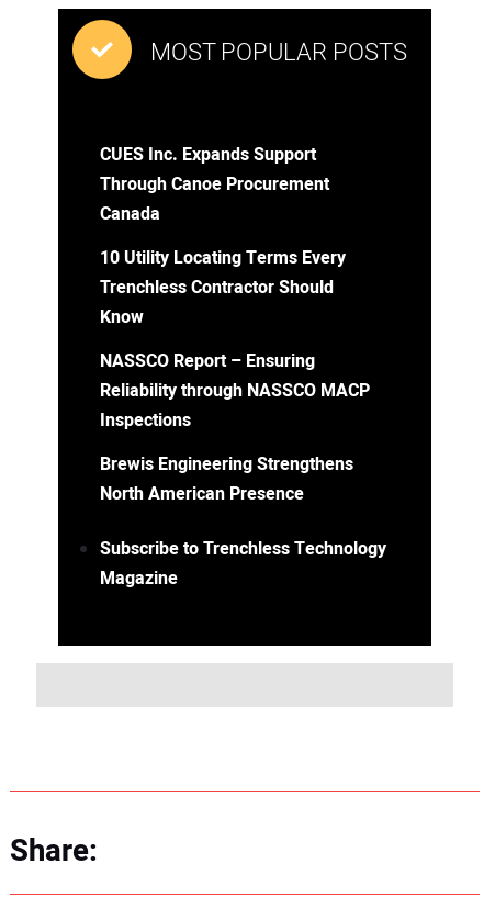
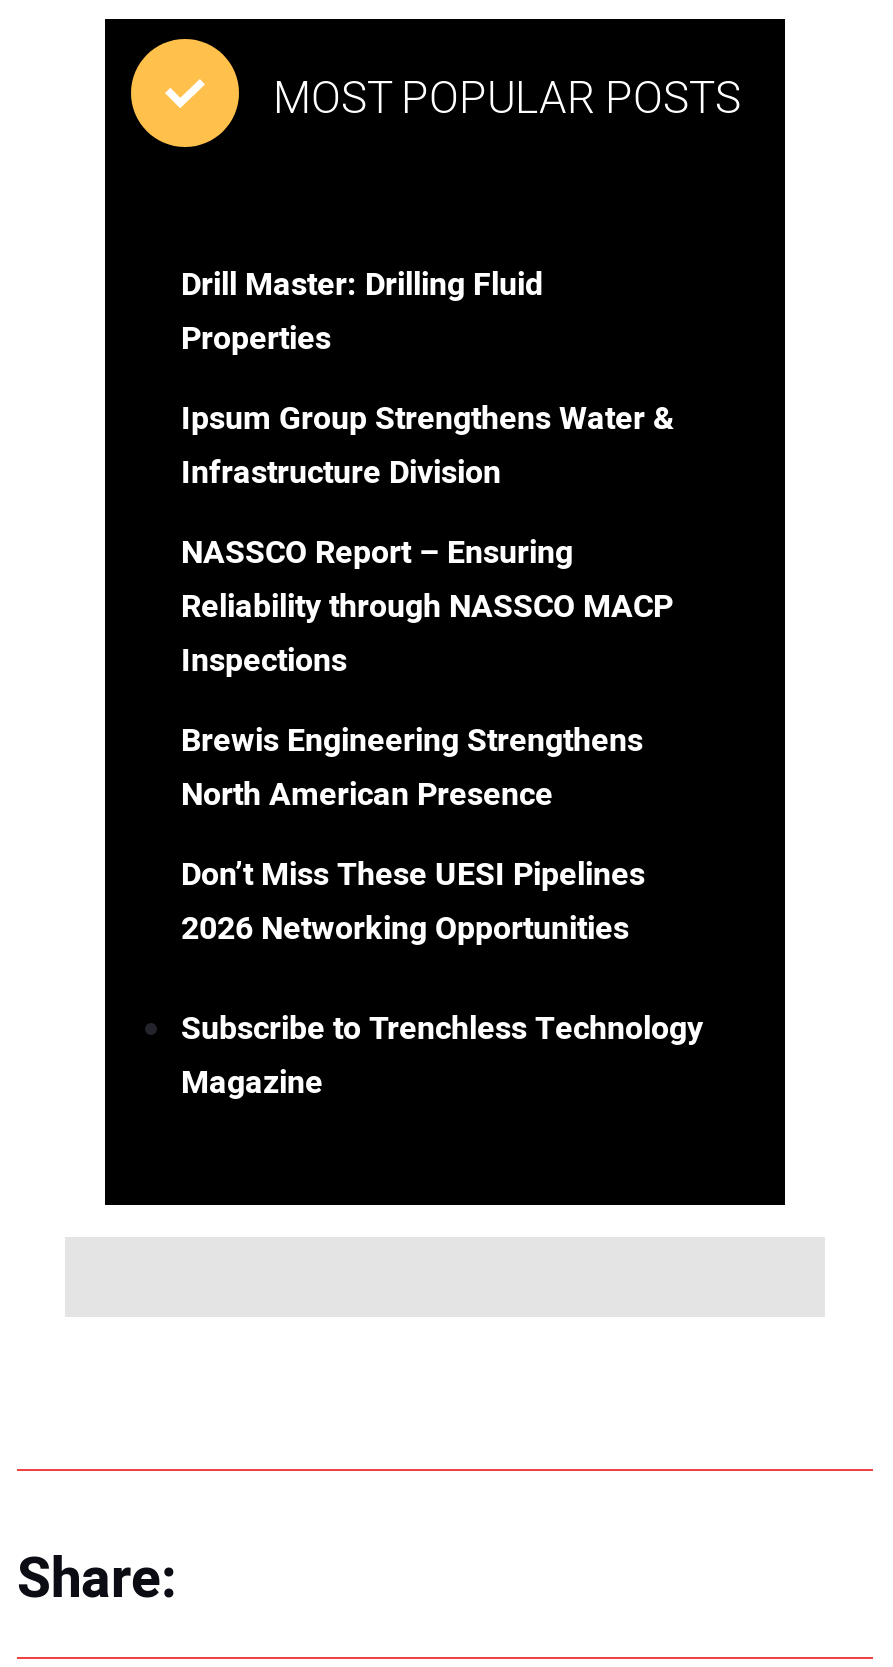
- CUES Inc. Expands Support
- Through Canoe Procurement
- Canada
+ Drill Master: Drilling Fluid
+ Properties

- 10 Utility Locating Terms Every
- Trenchless Contractor Should
- Know
+ Ipsum Group Strengthens Water &
+ Infrastructure Division

moved up: NASSCO Report – Ensuring | Reliability through NASSCO MACP | Inspections | Brewis Engineering Strengthens | North American Presence

+ Don’t Miss These UESI Pipelines
+ 2026 Networking Opportunities
